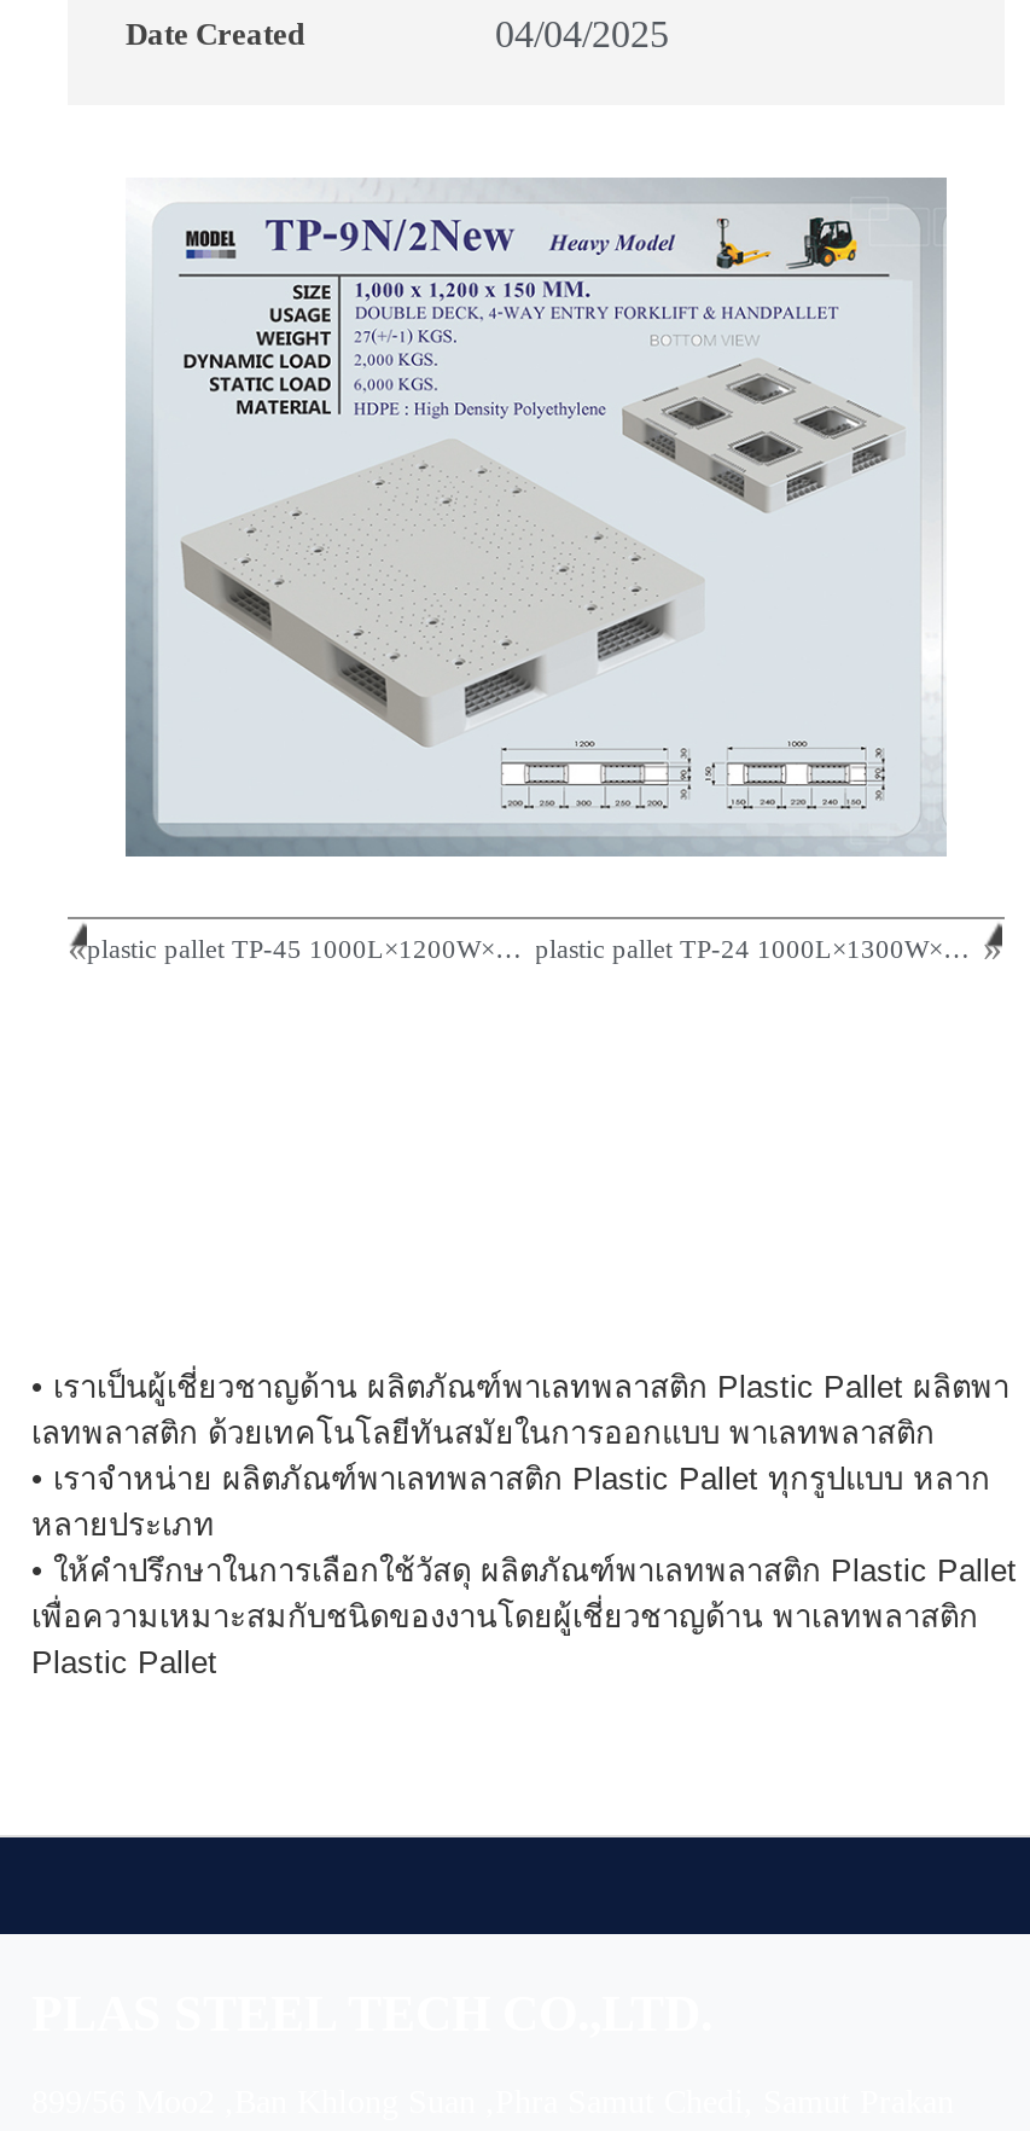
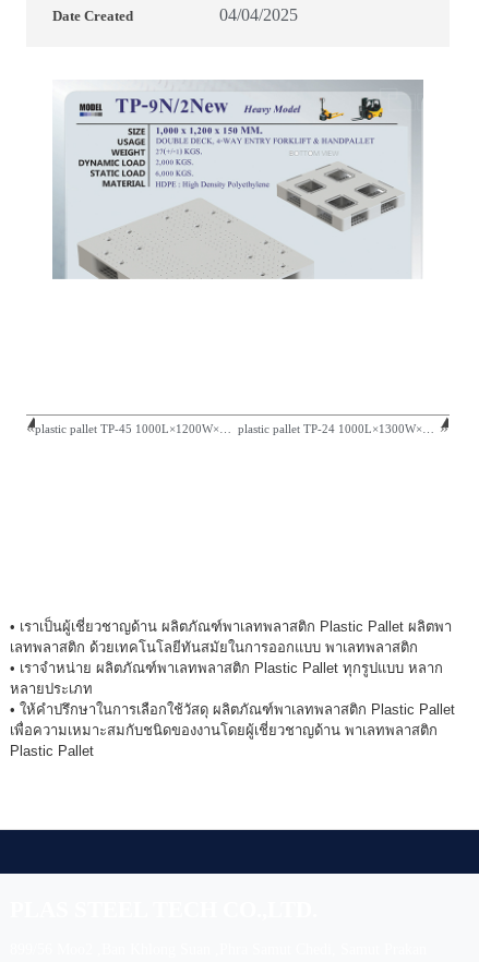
- [image]
